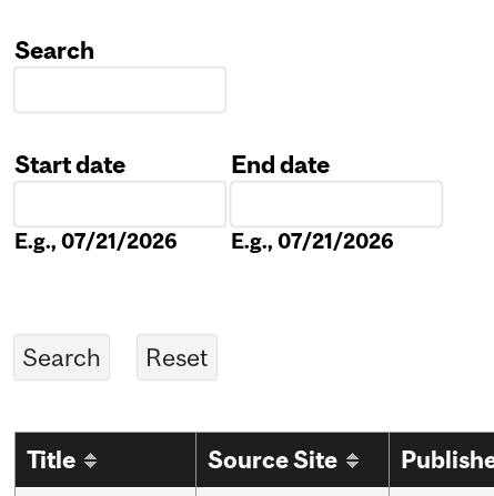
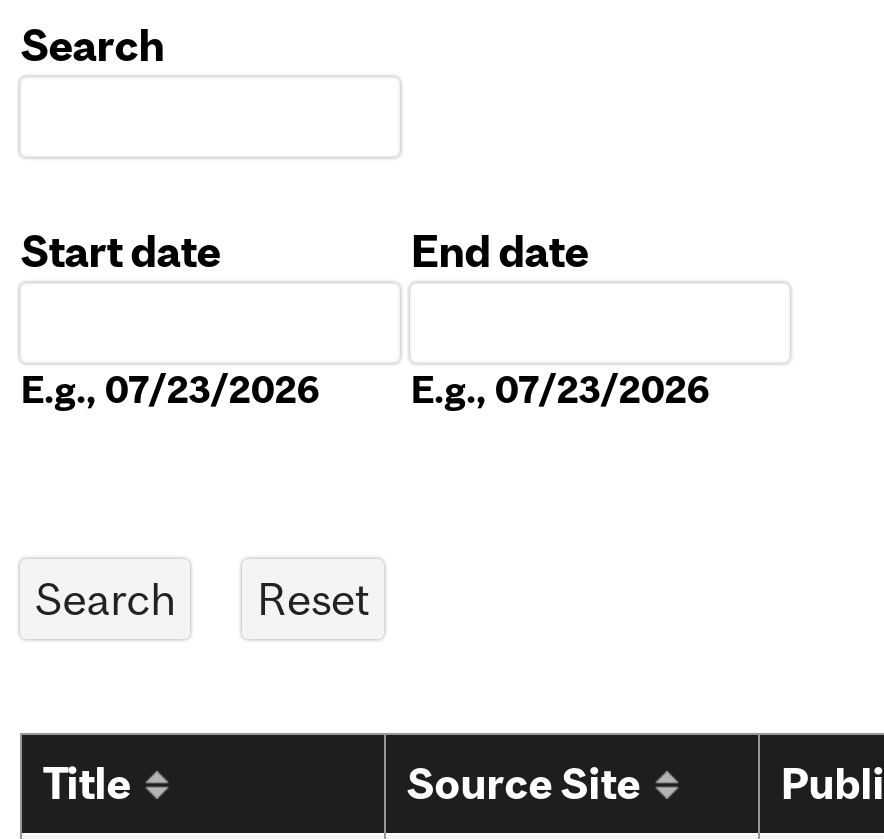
- E.g., 07/21/2026
+ E.g., 07/23/2026

- E.g., 07/21/2026
+ E.g., 07/23/2026
